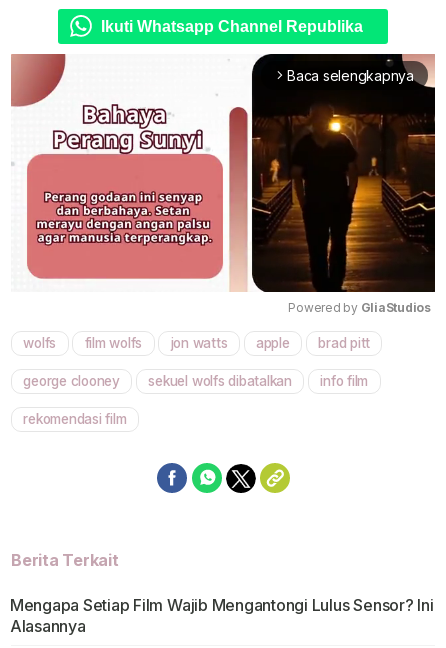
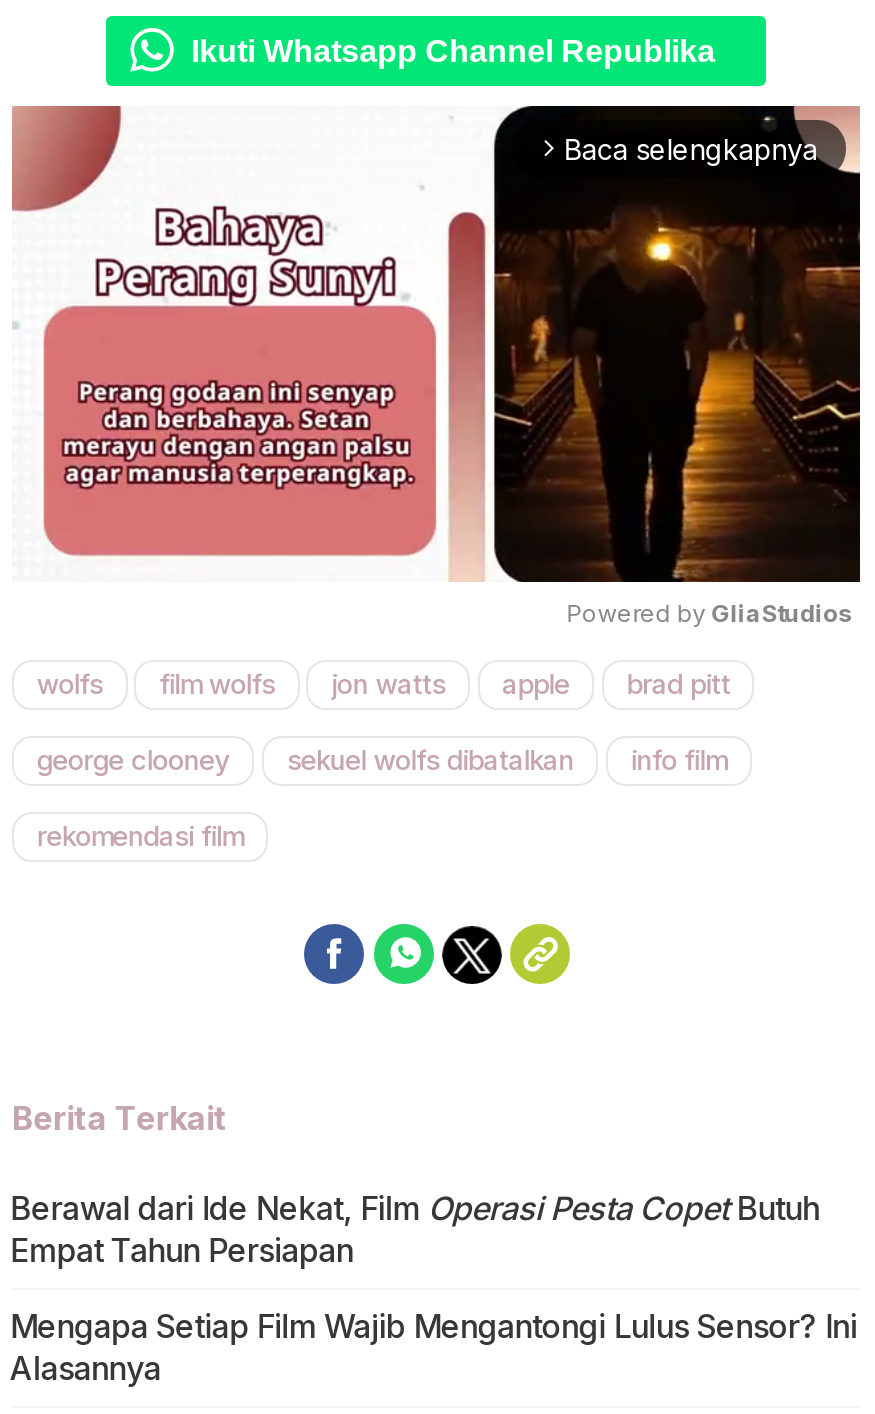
+ Berawal dari Ide Nekat, Film Operasi Pesta CopetButuh
+ Empat Tahun Persiapan
